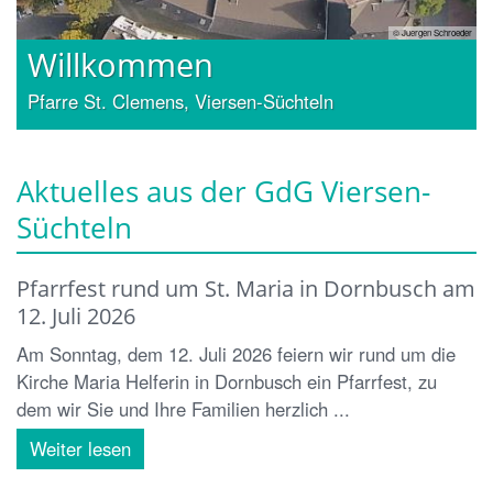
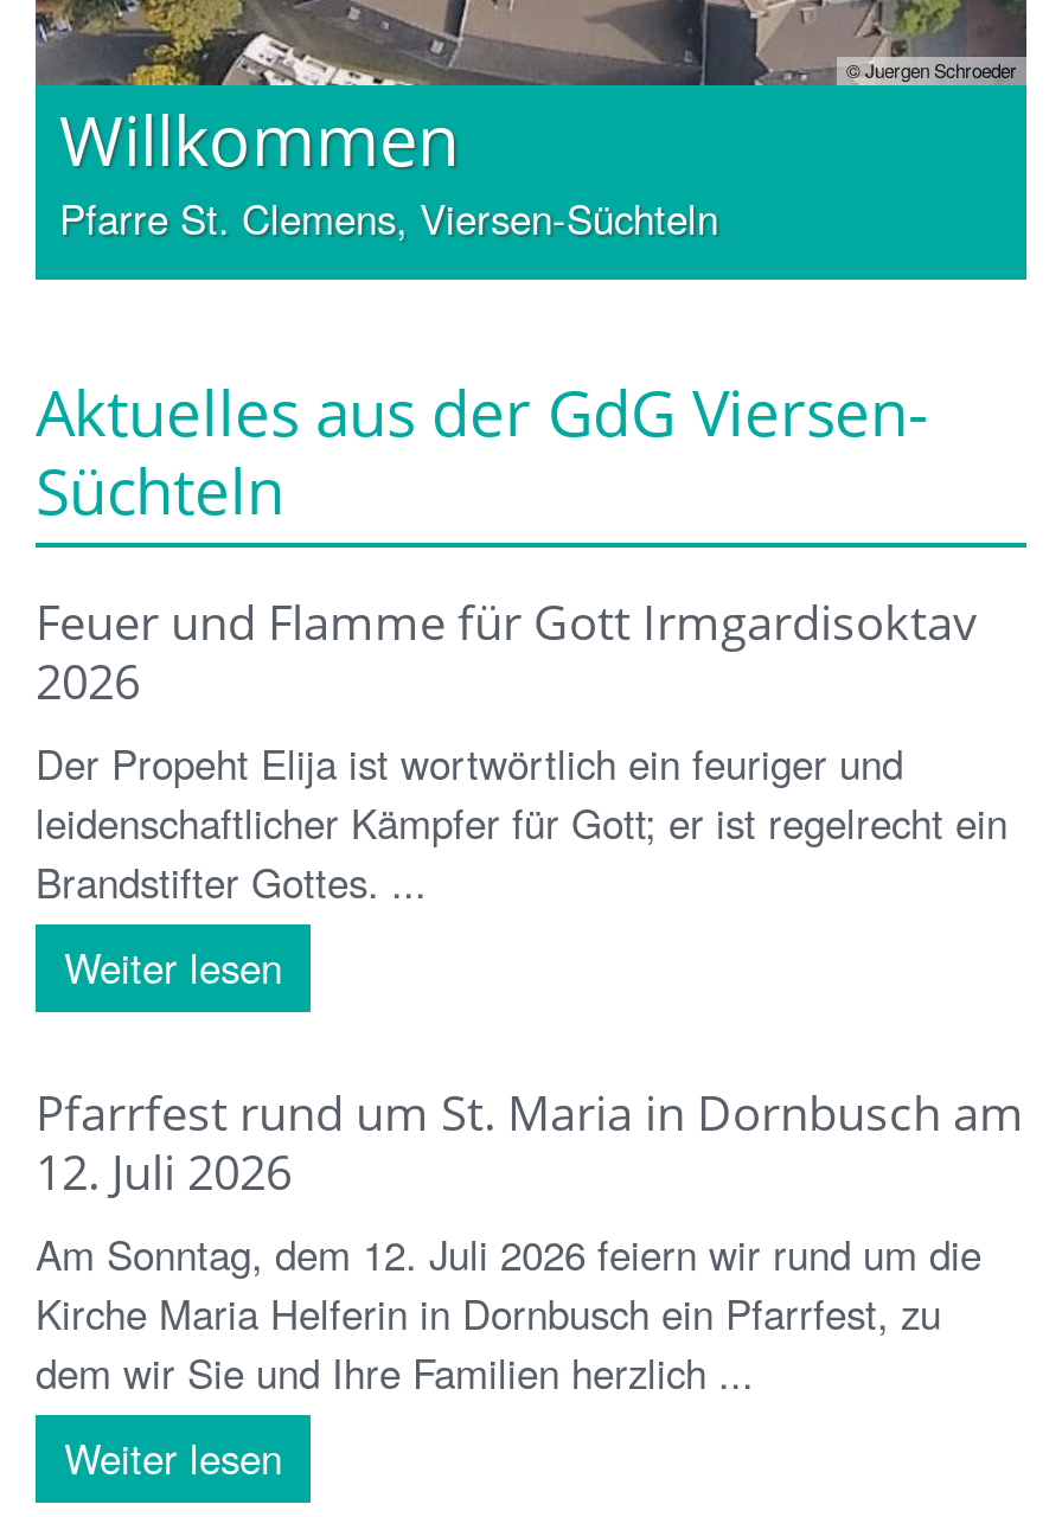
+ Feuer und Flamme für Gott Irmgardisoktav
+ 2026
+ Der Propeht Elija ist wortwörtlich ein feuriger und
+ leidenschaftlicher Kämpfer für Gott; er ist regelrecht ein
+ Brandstifter Gottes. ...
+ Weiter lesen
